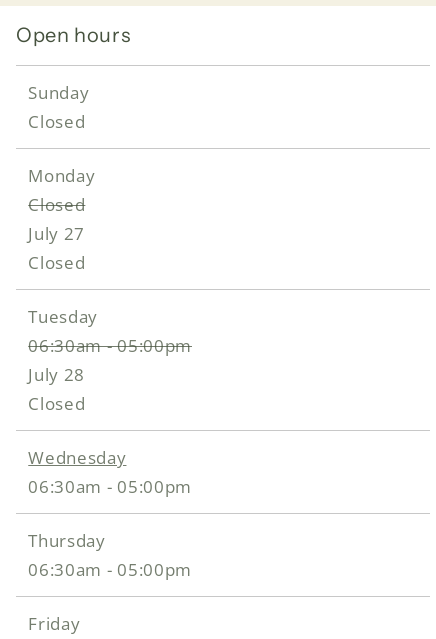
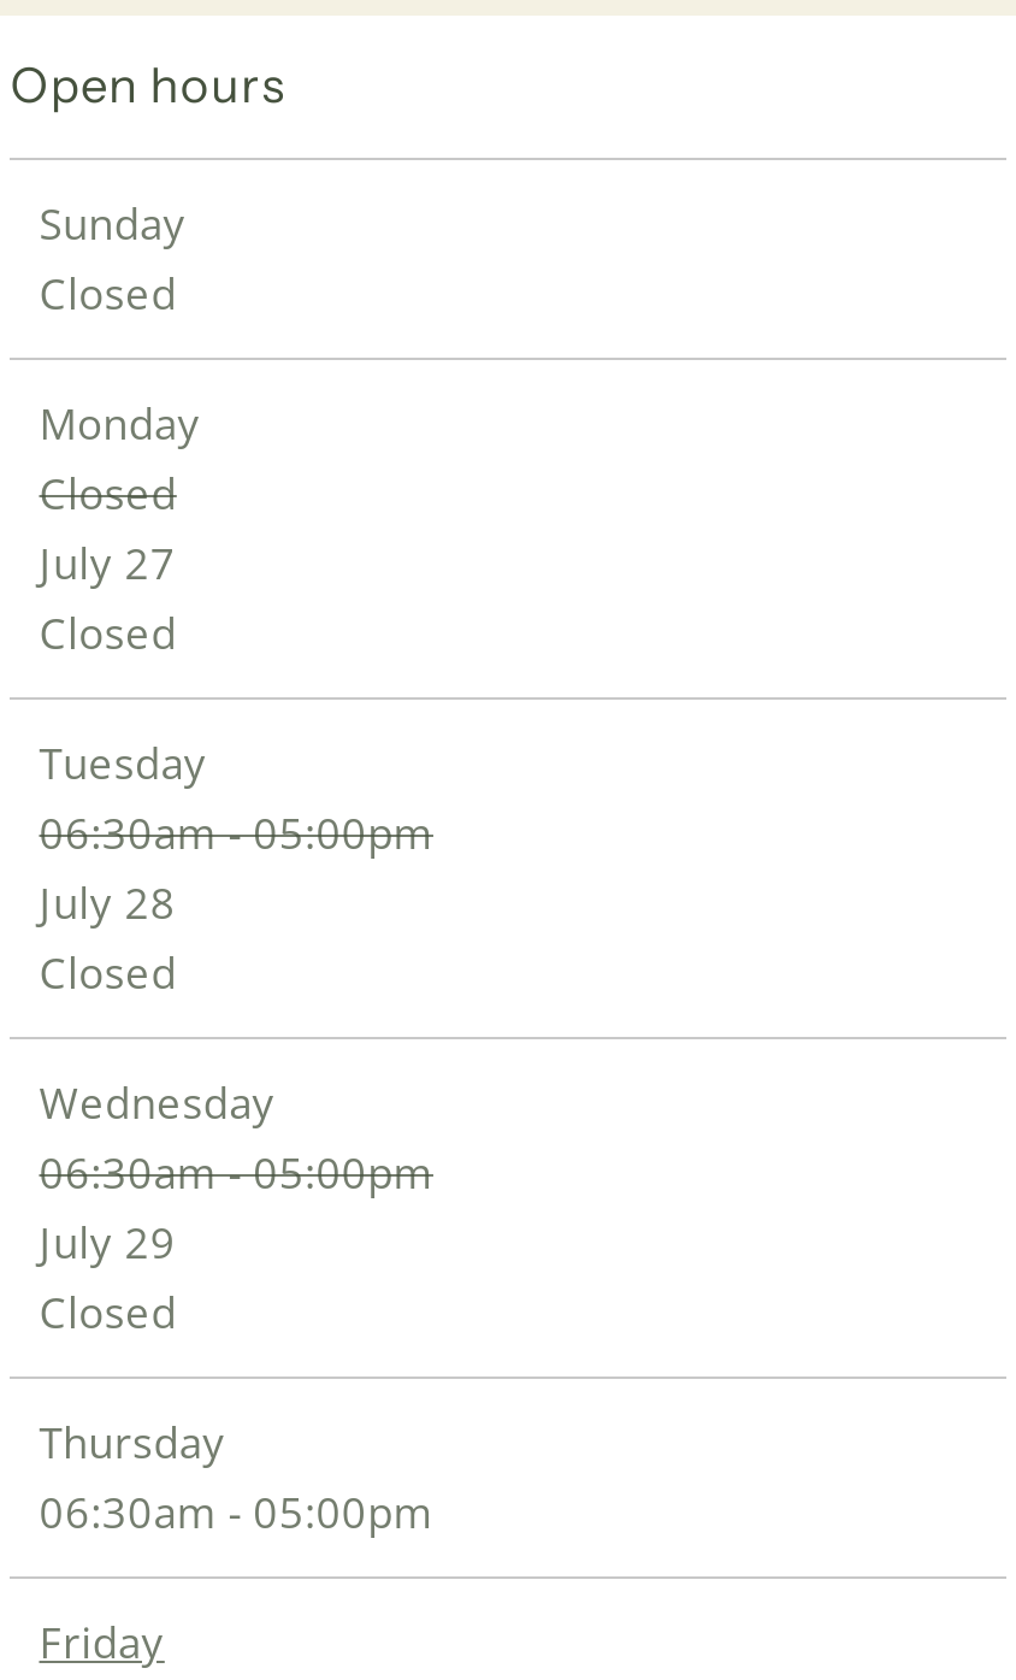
+ July 29
+ Closed
